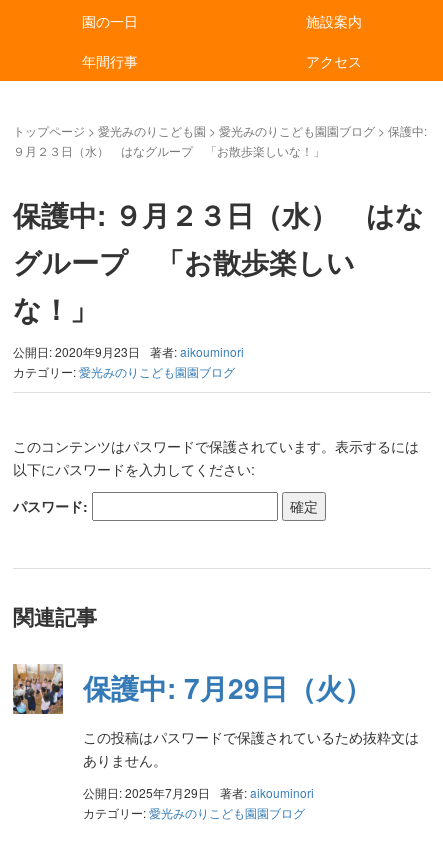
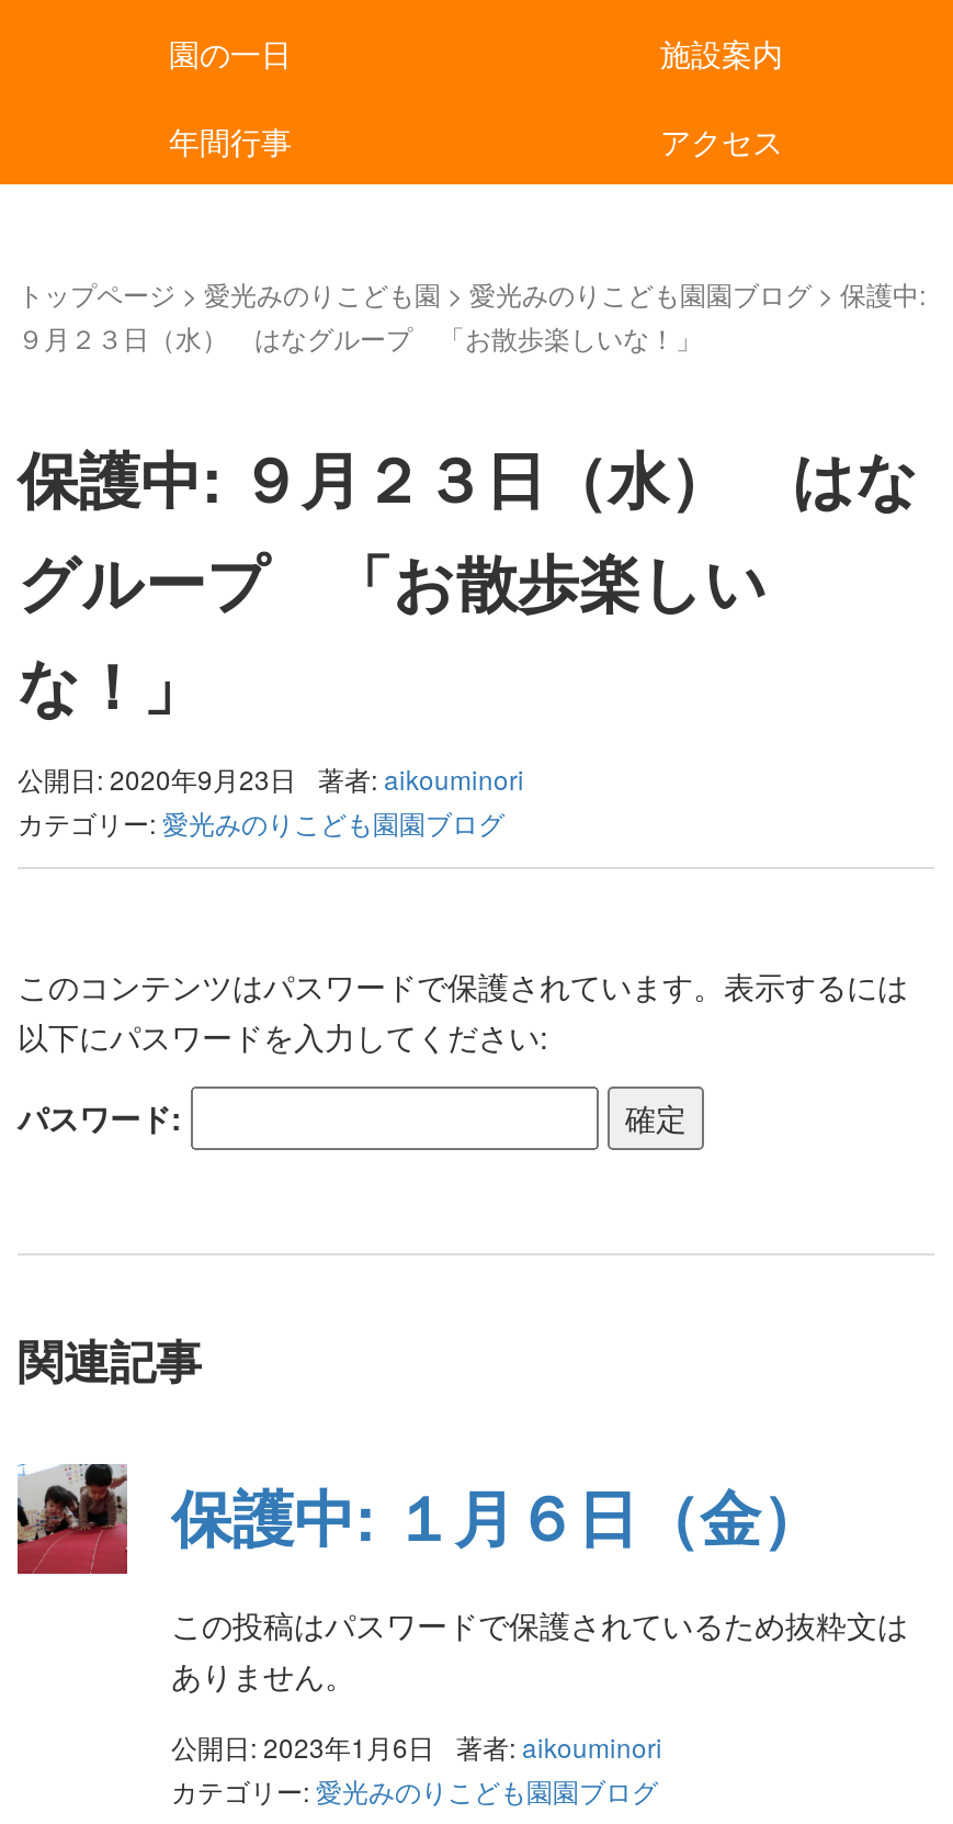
- [image]
- 保護中: 7月29日（火）
+ [image]
+ 保護中: １月６日（金）

- 公開日: 2025年7月29日 著者: aikouminori
+ 公開日: 2023年1月6日 著者: aikouminori
